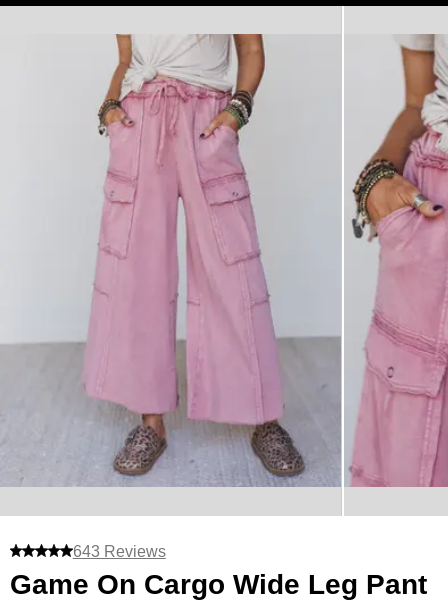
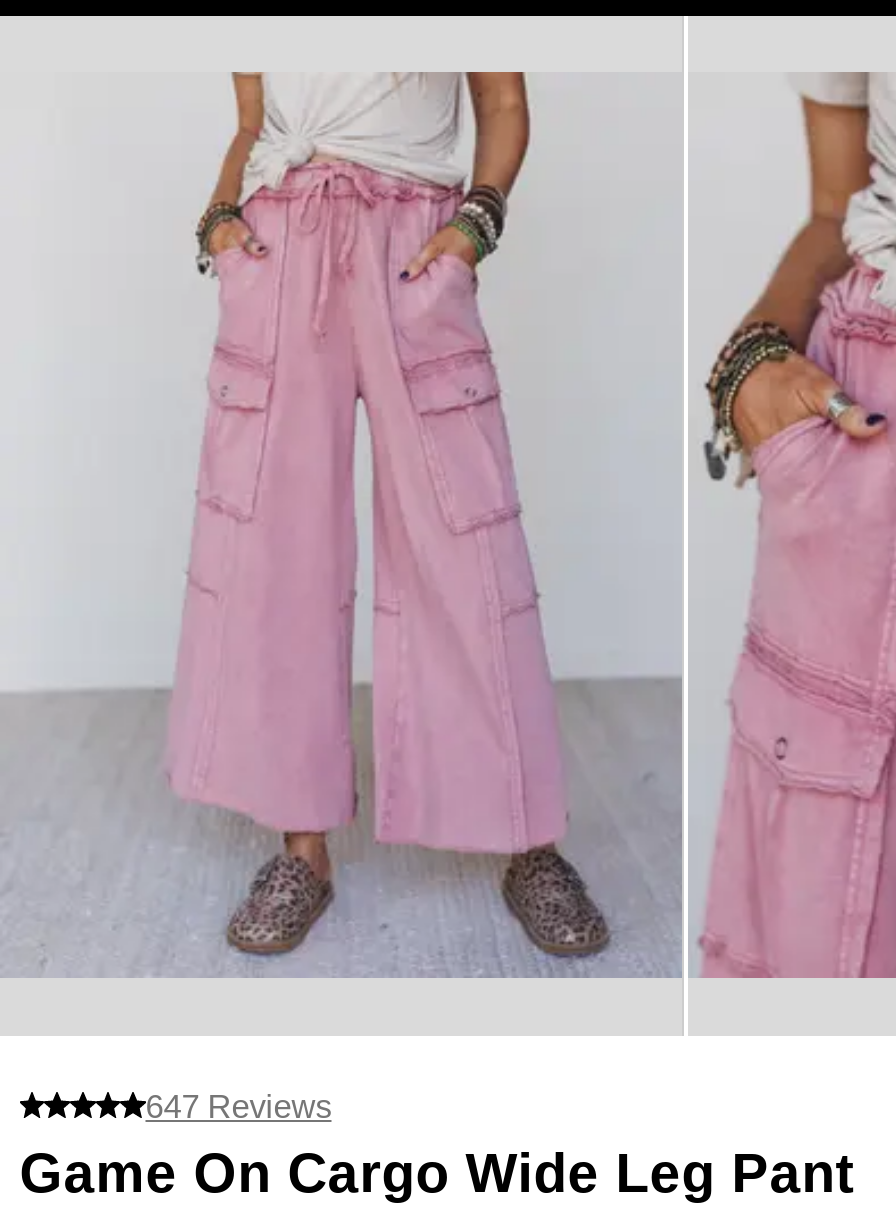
- 643 Reviews
+ 647 Reviews
